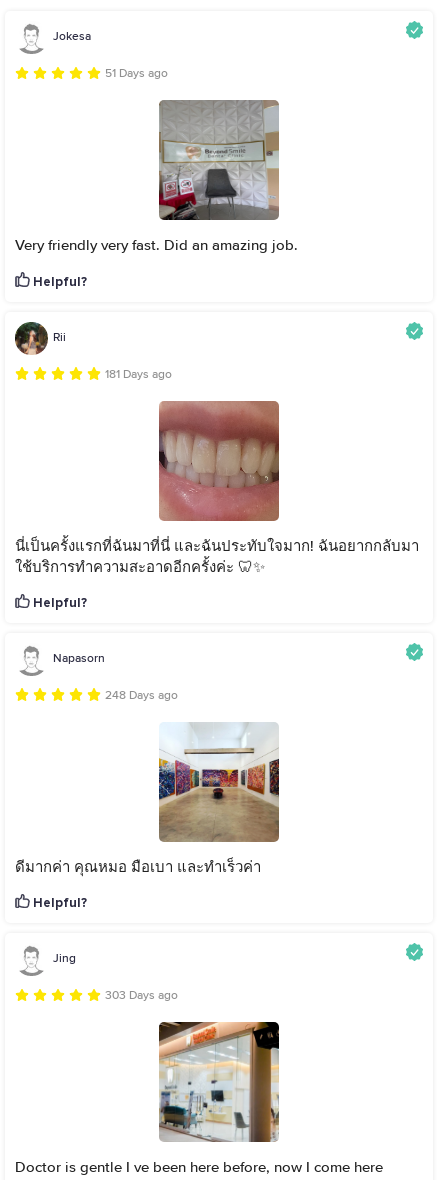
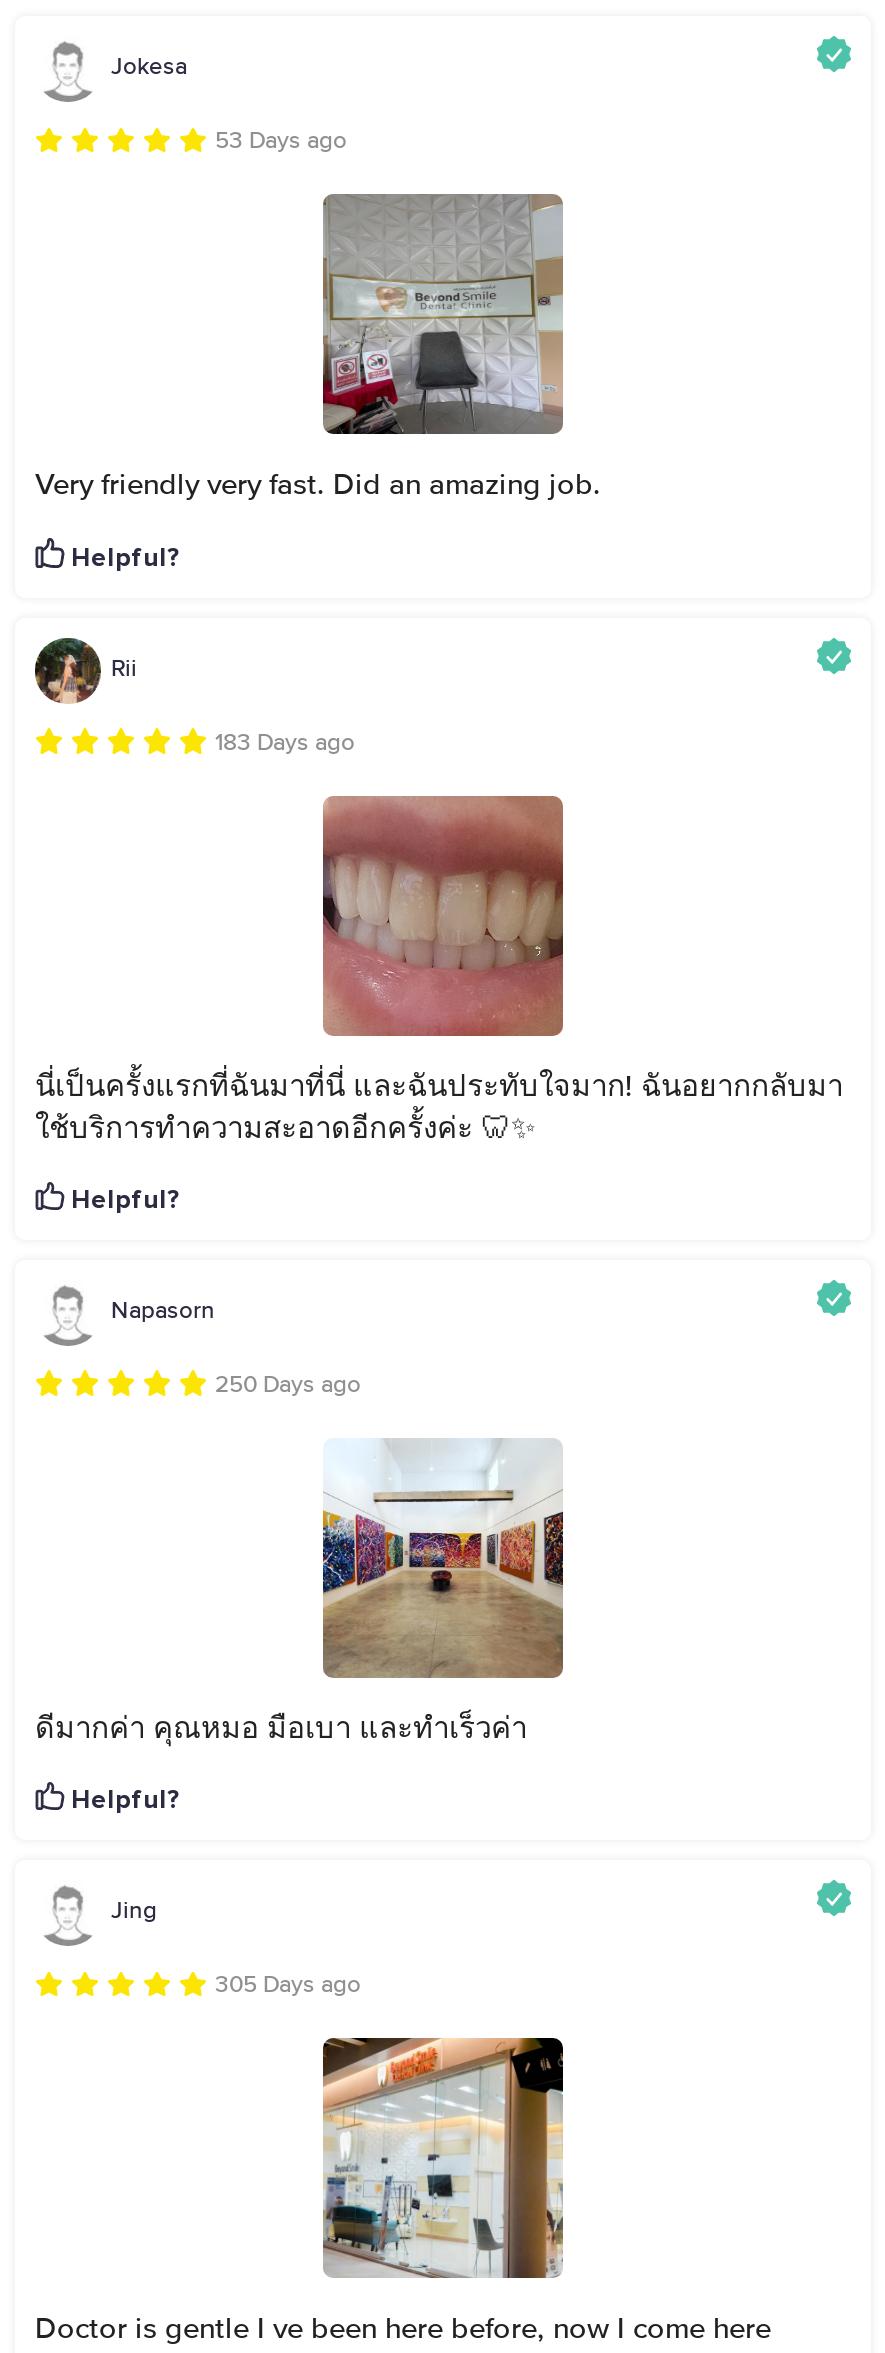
- 51 Days ago
+ 53 Days ago

- 181 Days ago
+ 183 Days ago

- 248 Days ago
+ 250 Days ago

- 303 Days ago
+ 305 Days ago
